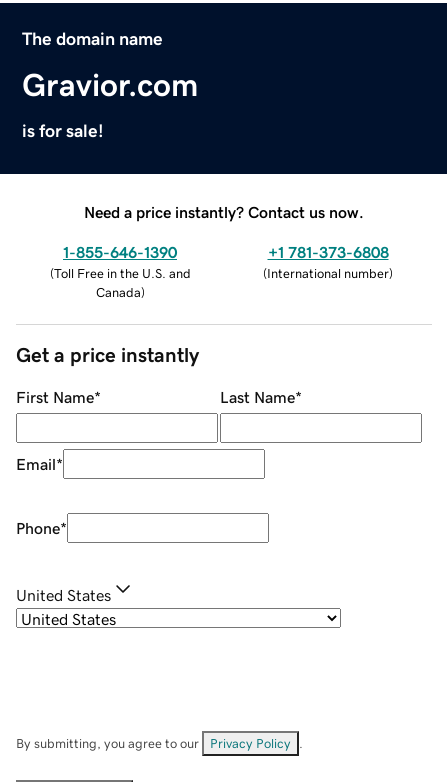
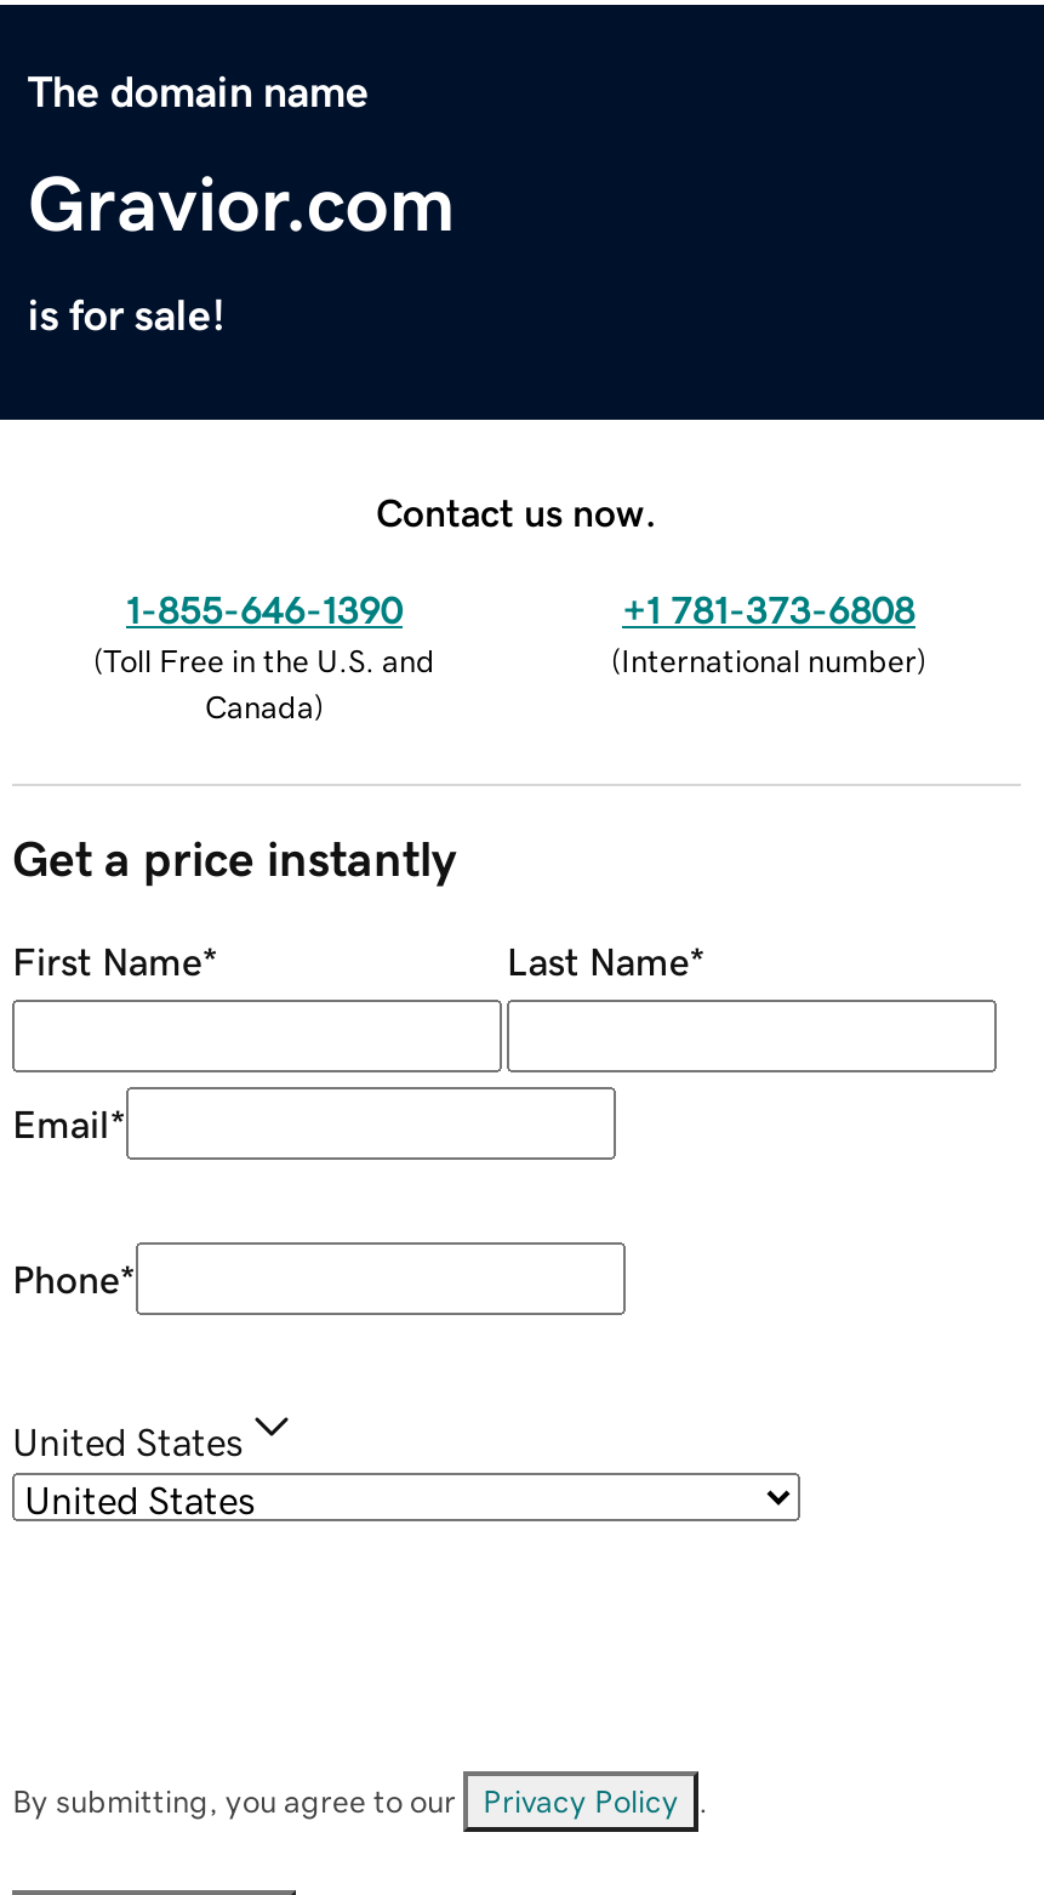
- Need a price instantly? Contact us now.
+ Contact us now.
